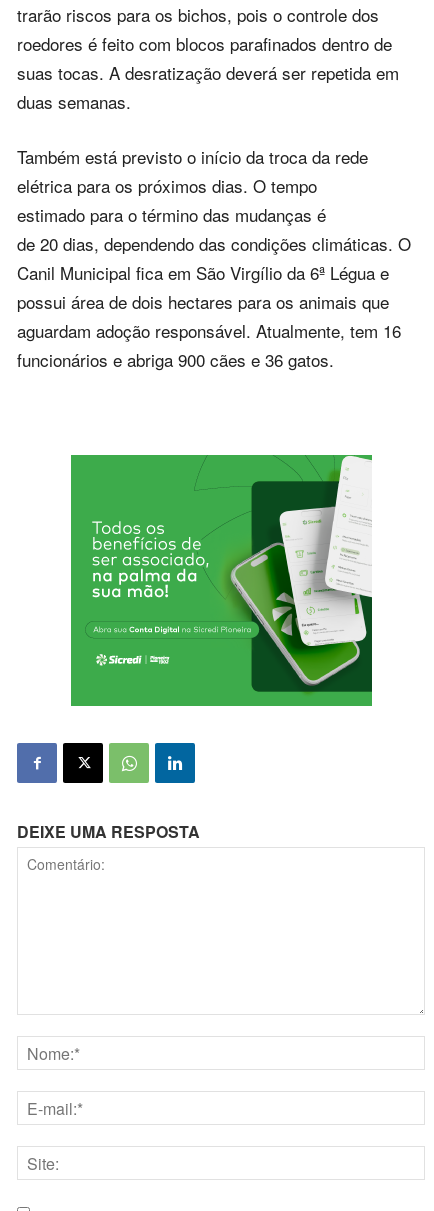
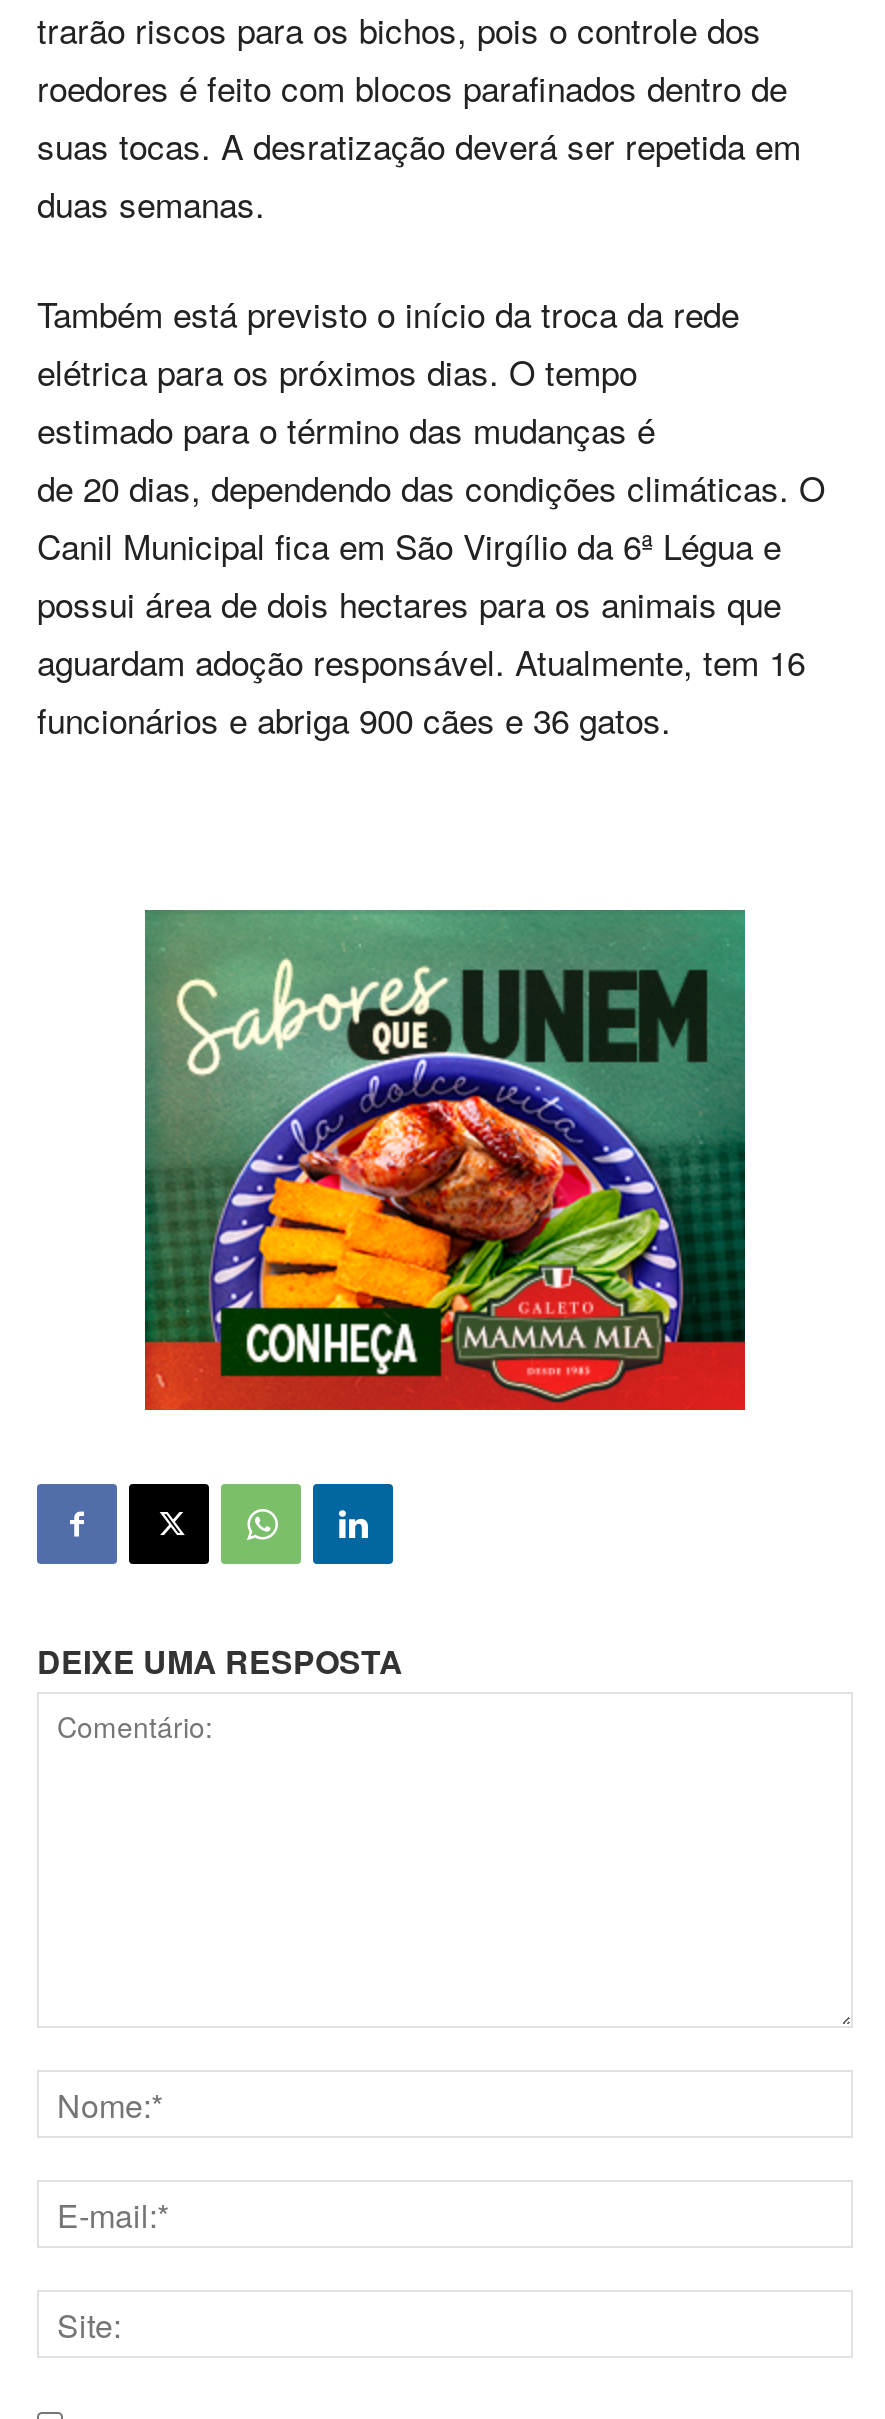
- [image]
+ [image]
